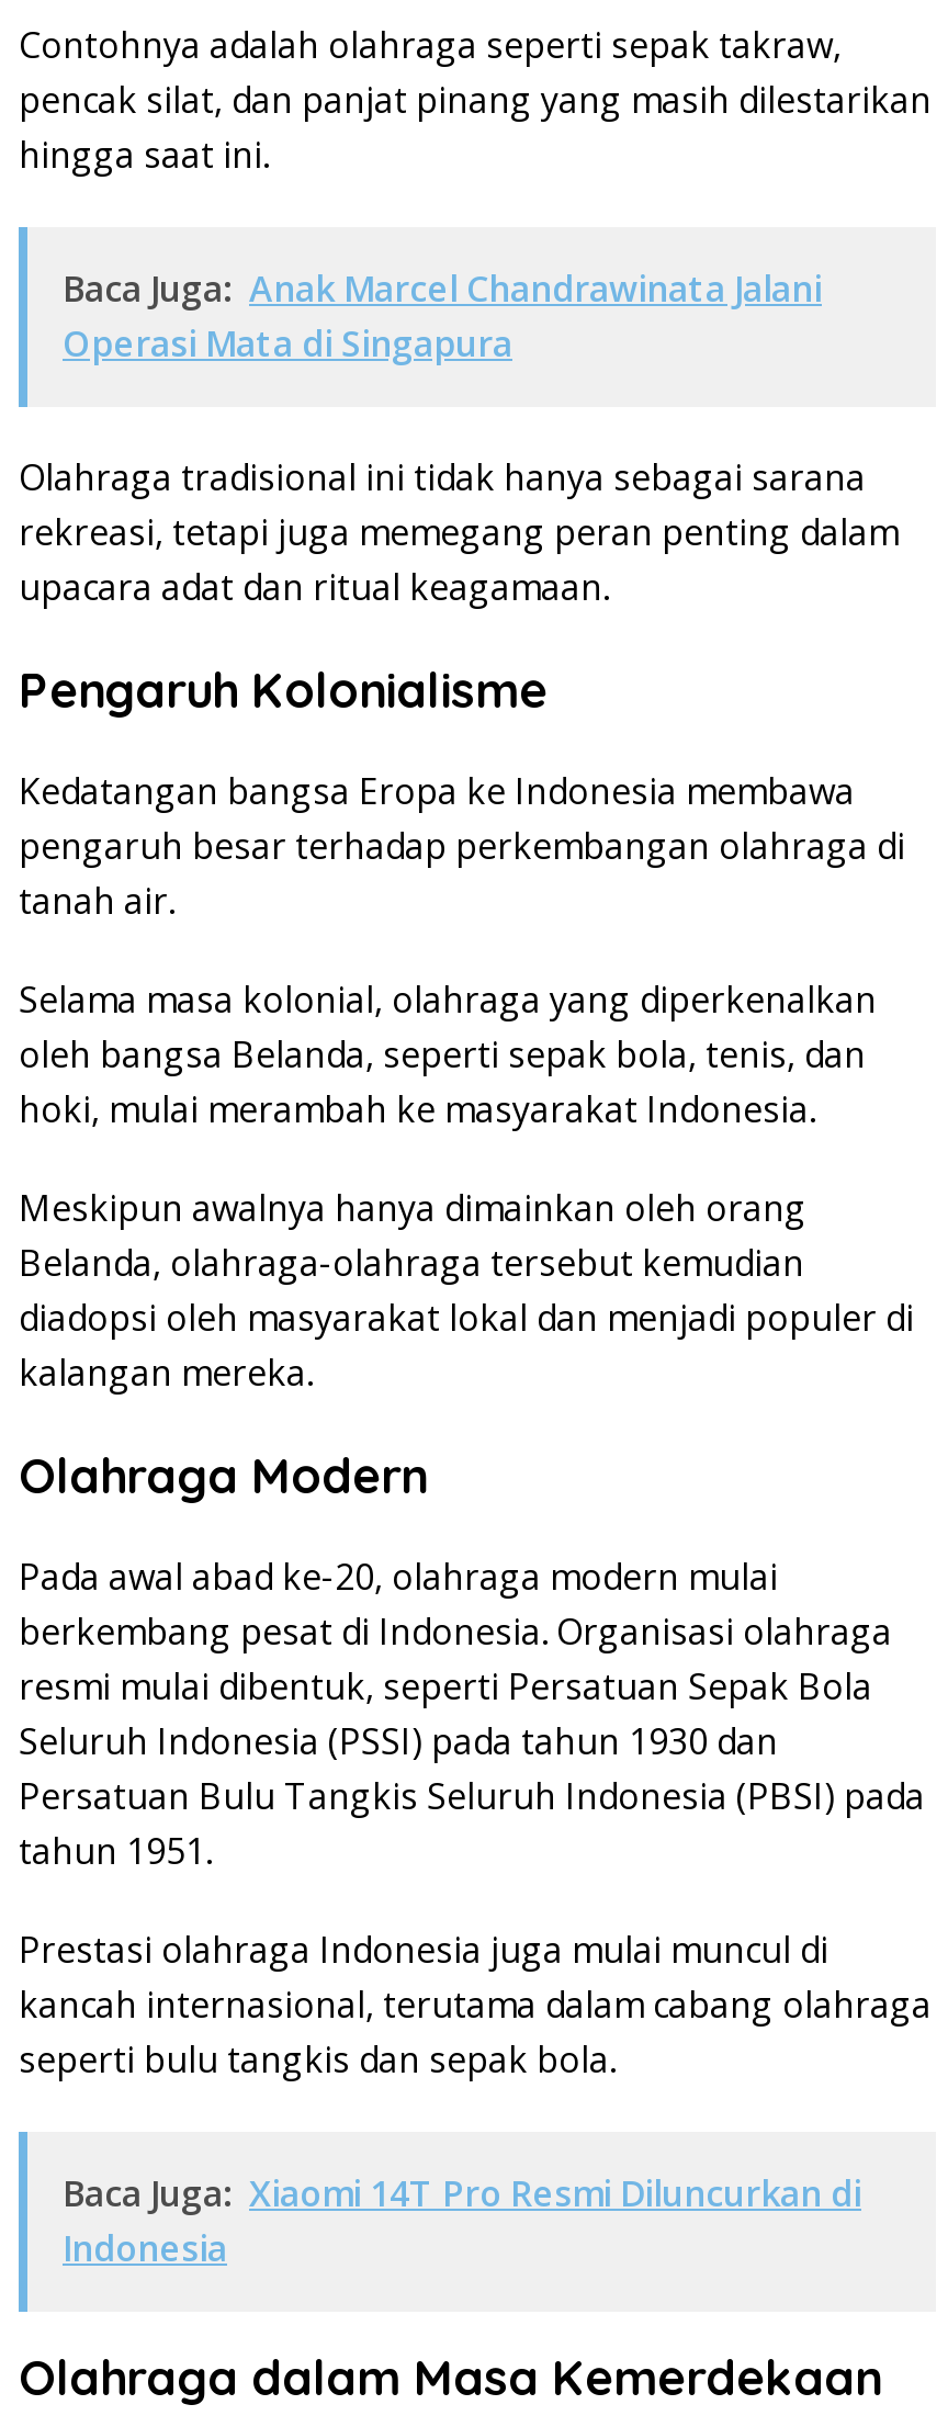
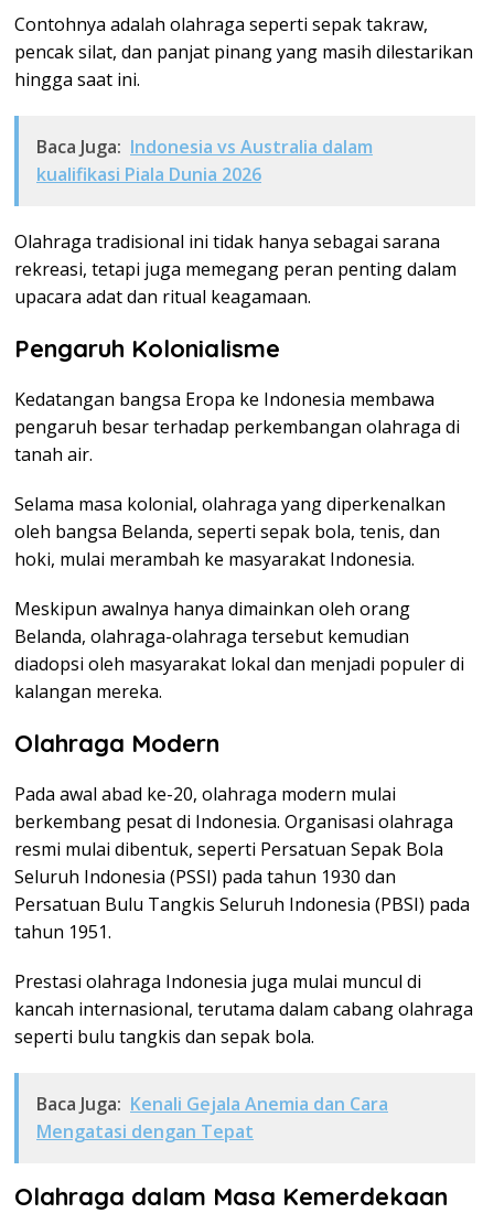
- Baca Juga: Anak Marcel Chandrawinata Jalani
- Operasi Mata di Singapura
+ Baca Juga: Indonesia vs Australia dalam
+ kualifikasi Piala Dunia 2026

- Baca Juga: Xiaomi 14T Pro Resmi Diluncurkan di
- Indonesia
+ Baca Juga: Kenali Gejala Anemia dan Cara
+ Mengatasi dengan Tepat
